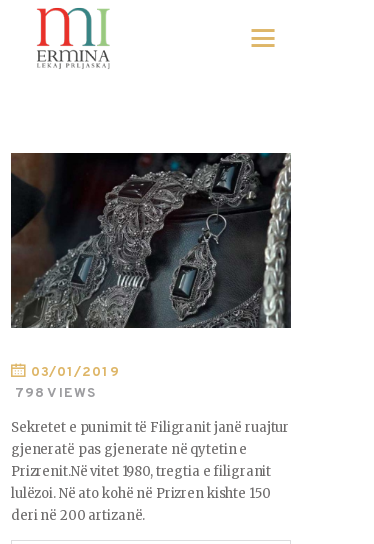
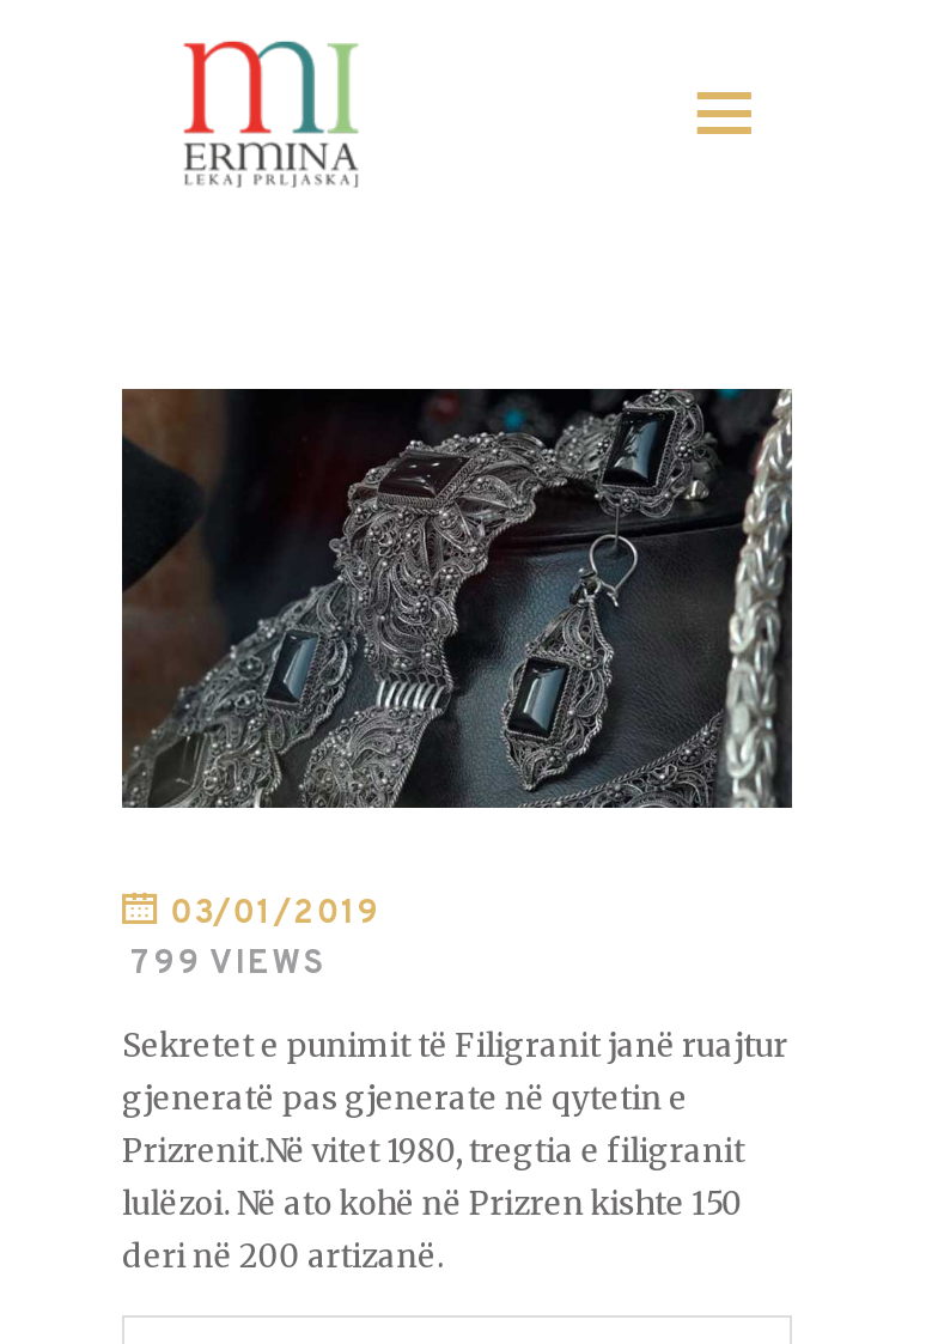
- 798 VIEWS
+ 799 VIEWS
